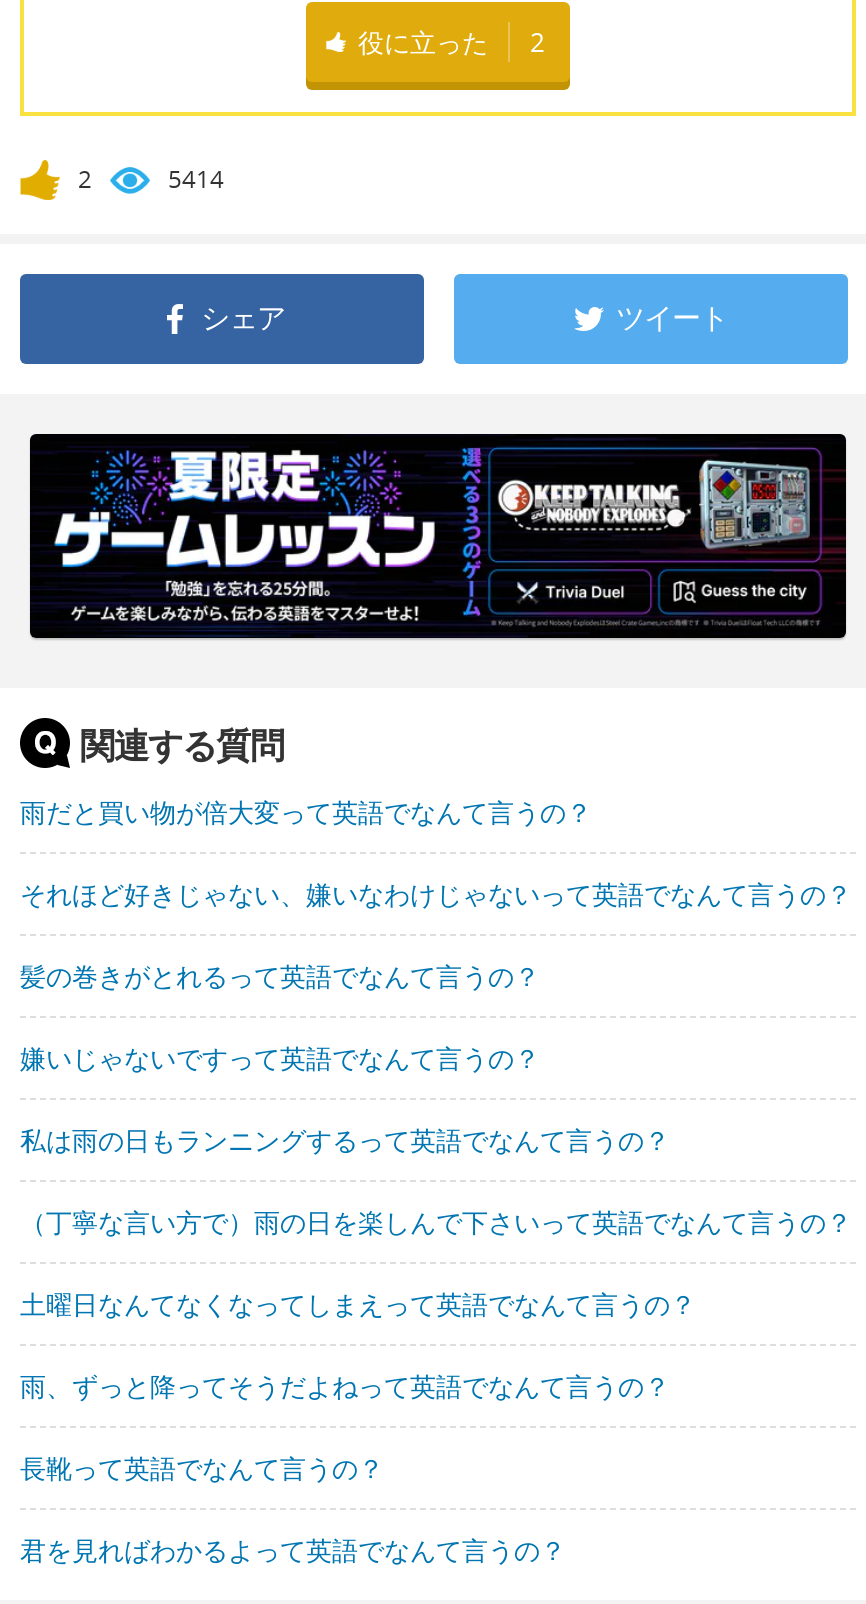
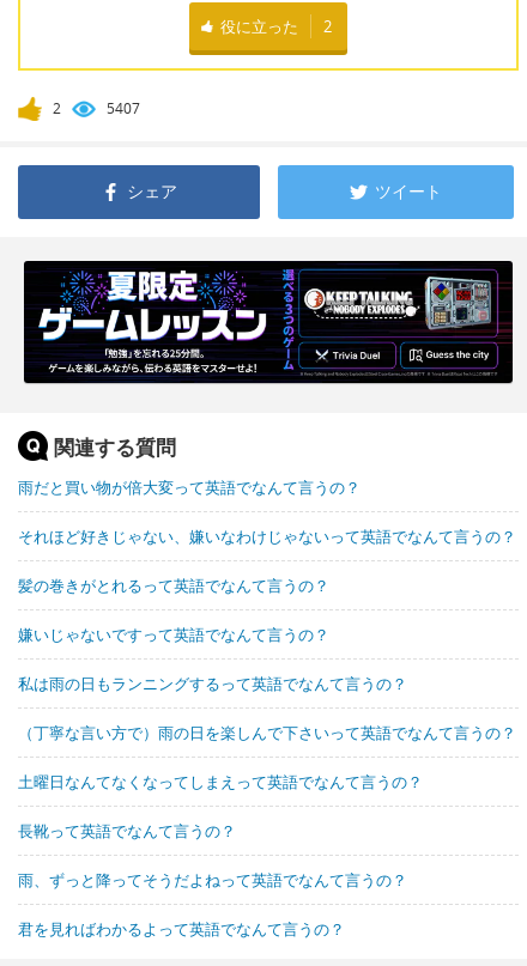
- 5414
+ 5407

moved down: 雨、ずっと降ってそうだよねって英語でなんて言うの？

moved up: 長靴って英語でなんて言うの？
